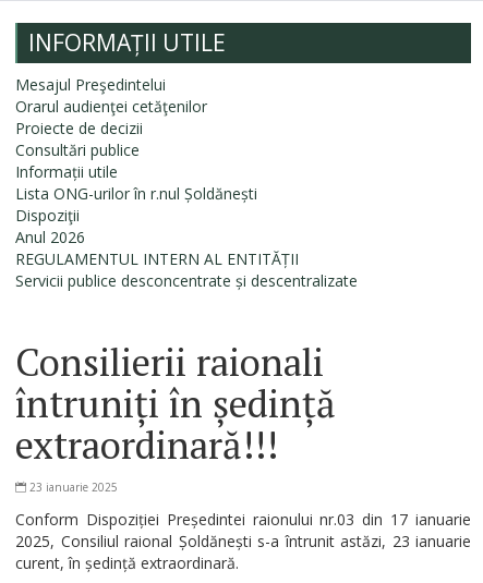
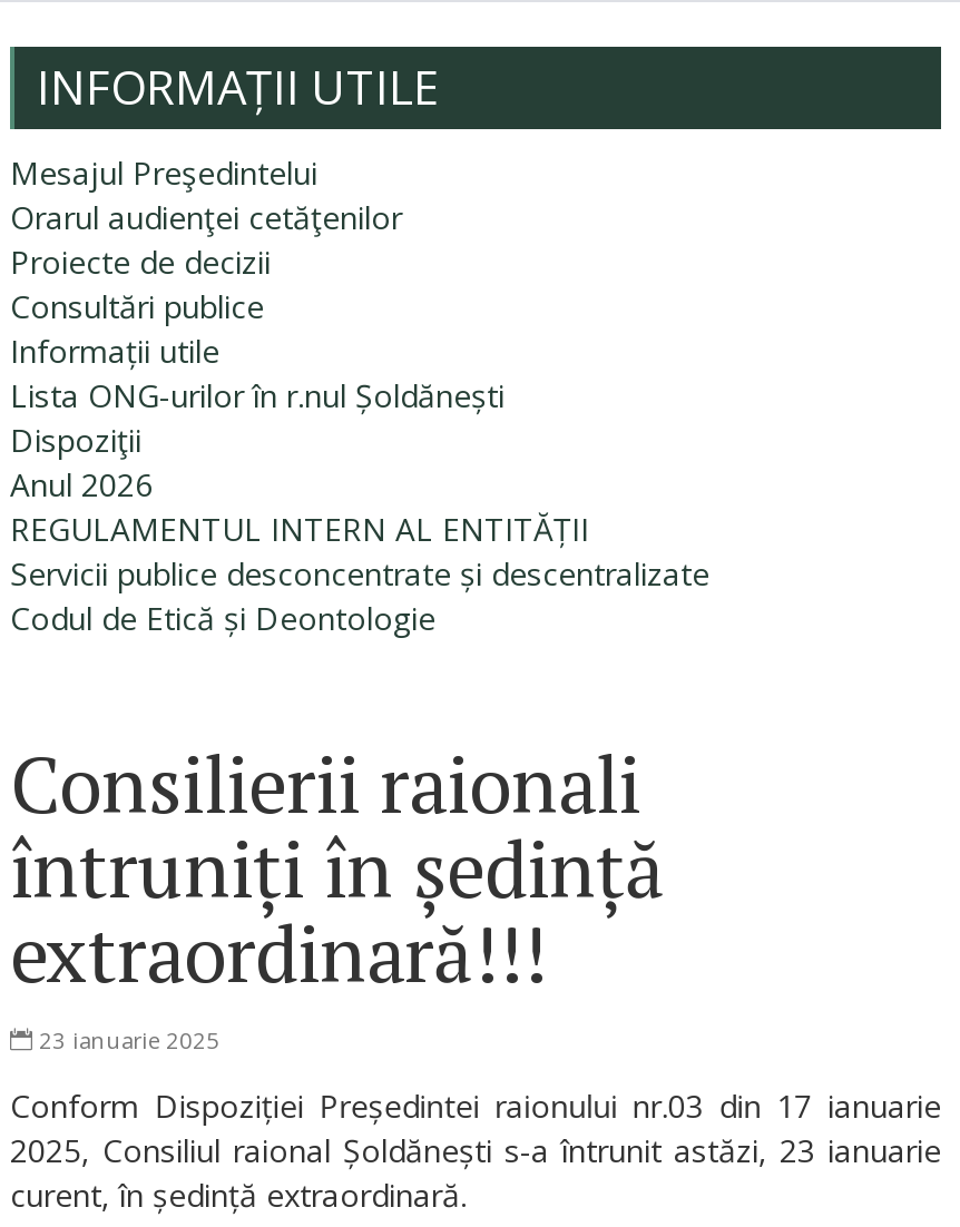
+ Codul de Etică și Deontologie
